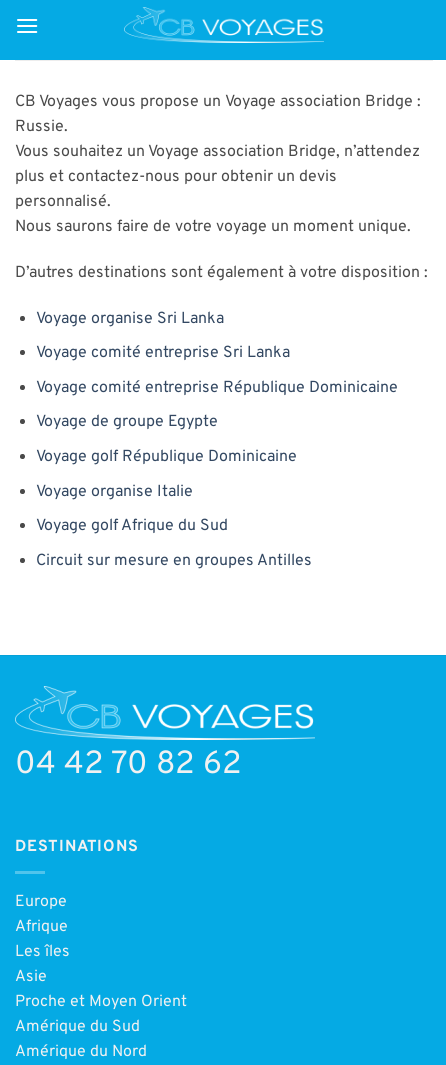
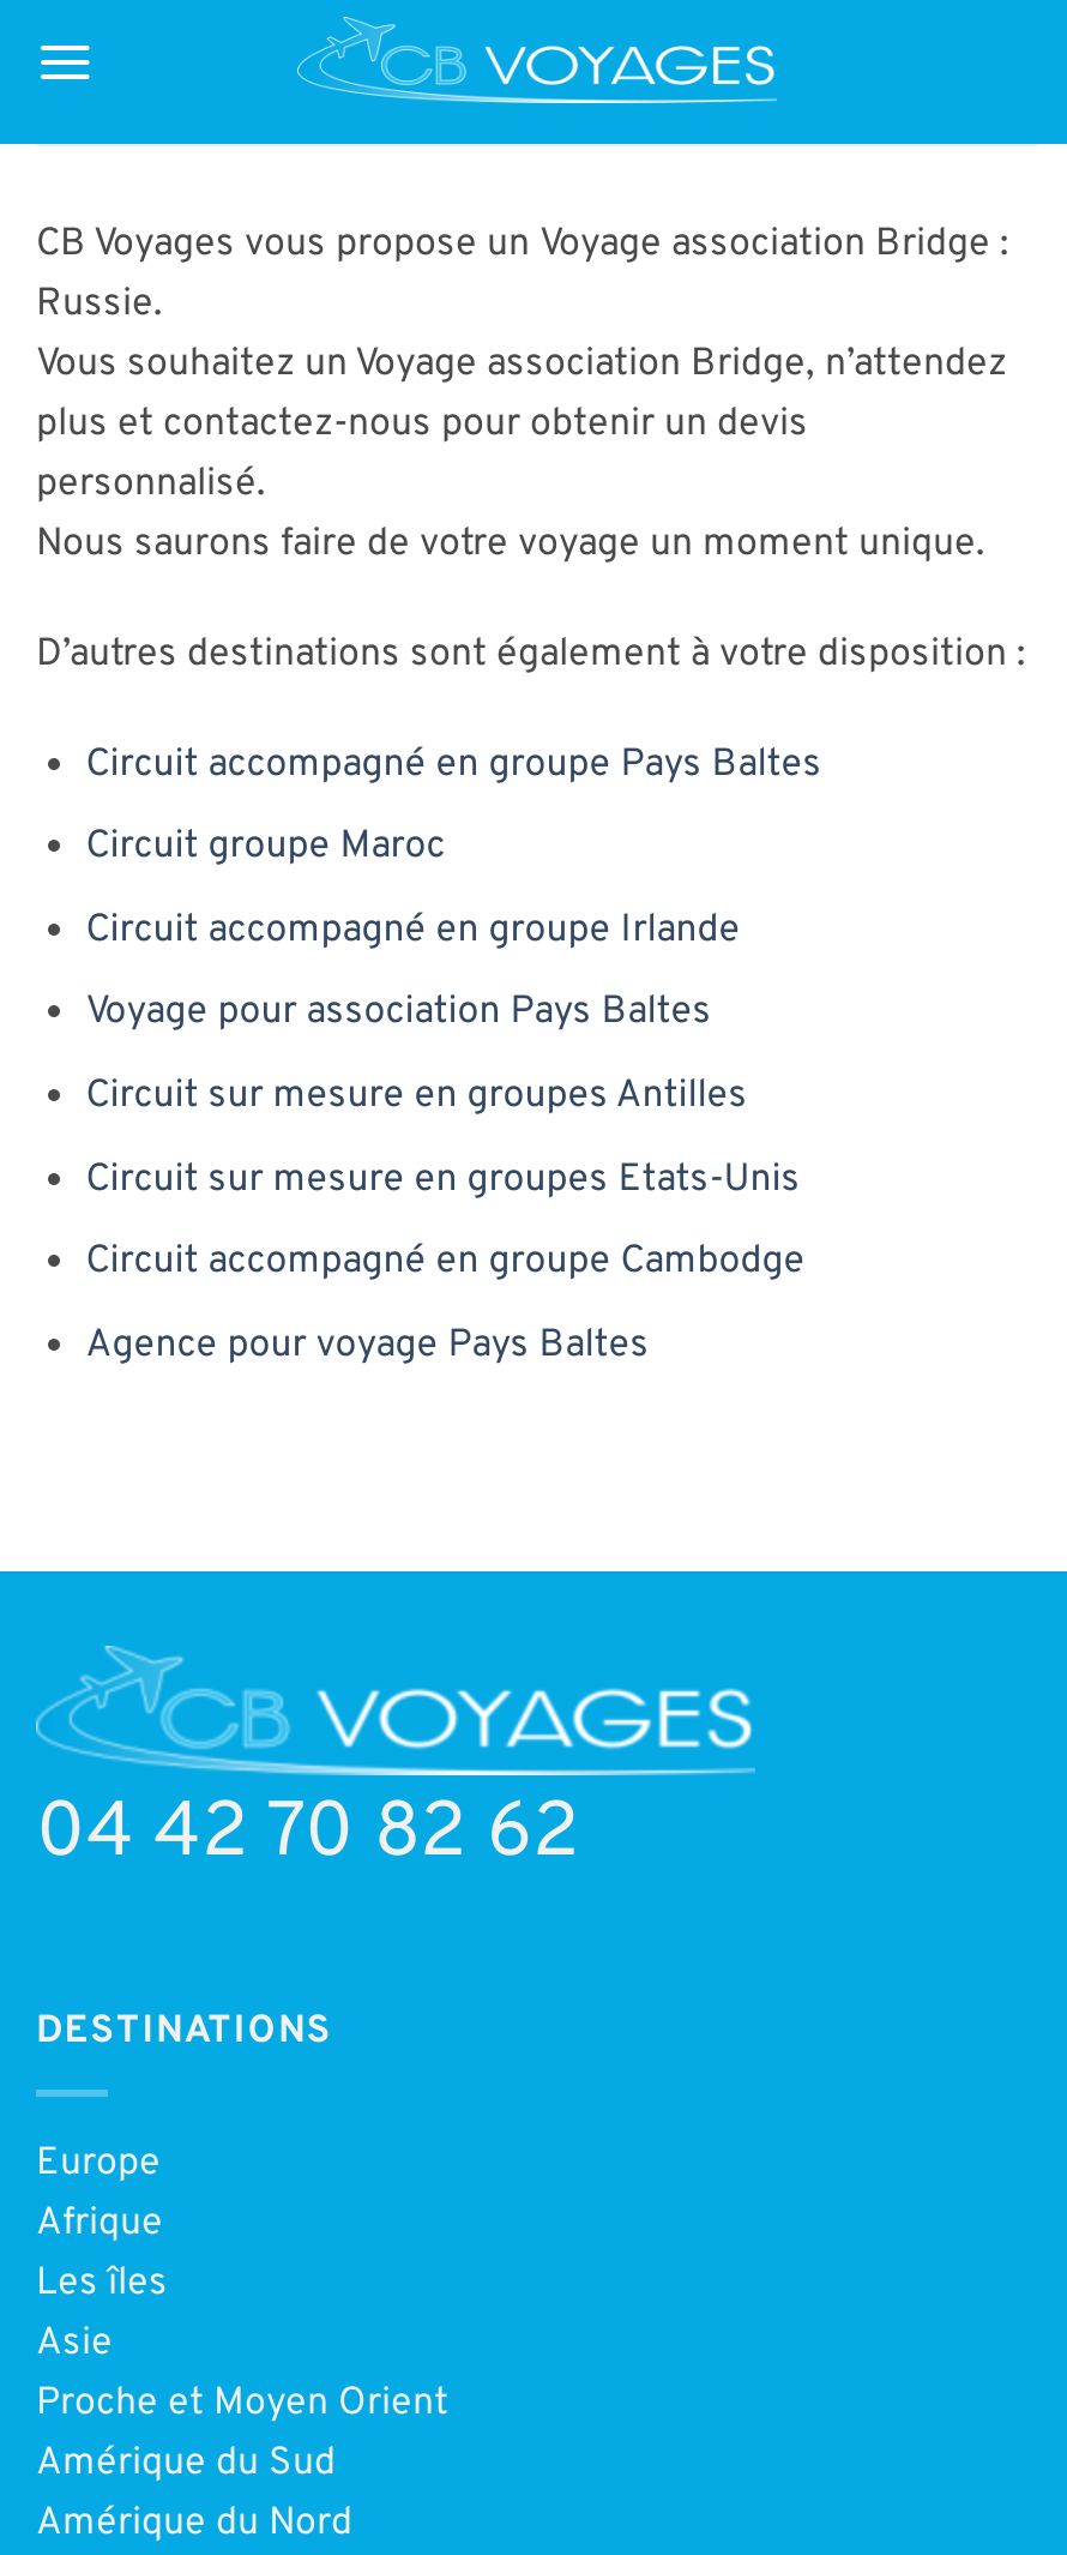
- Voyage organise Sri Lanka
- Voyage comité entreprise Sri Lanka
- Voyage comité entreprise République Dominicaine
- Voyage de groupe Egypte
- Voyage golf République Dominicaine
- Voyage organise Italie
- Voyage golf Afrique du Sud
+ Circuit accompagné en groupe Pays Baltes
+ Circuit groupe Maroc
+ Circuit accompagné en groupe Irlande
+ Voyage pour association Pays Baltes

moved up: Circuit sur mesure en groupes Antilles

+ Circuit sur mesure en groupes Etats-Unis
+ Circuit accompagné en groupe Cambodge
+ Agence pour voyage Pays Baltes
